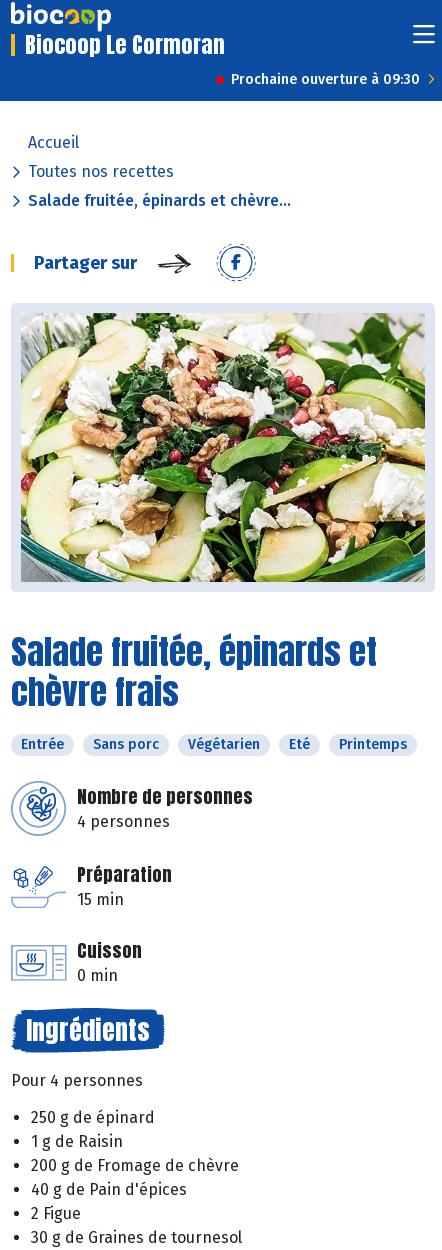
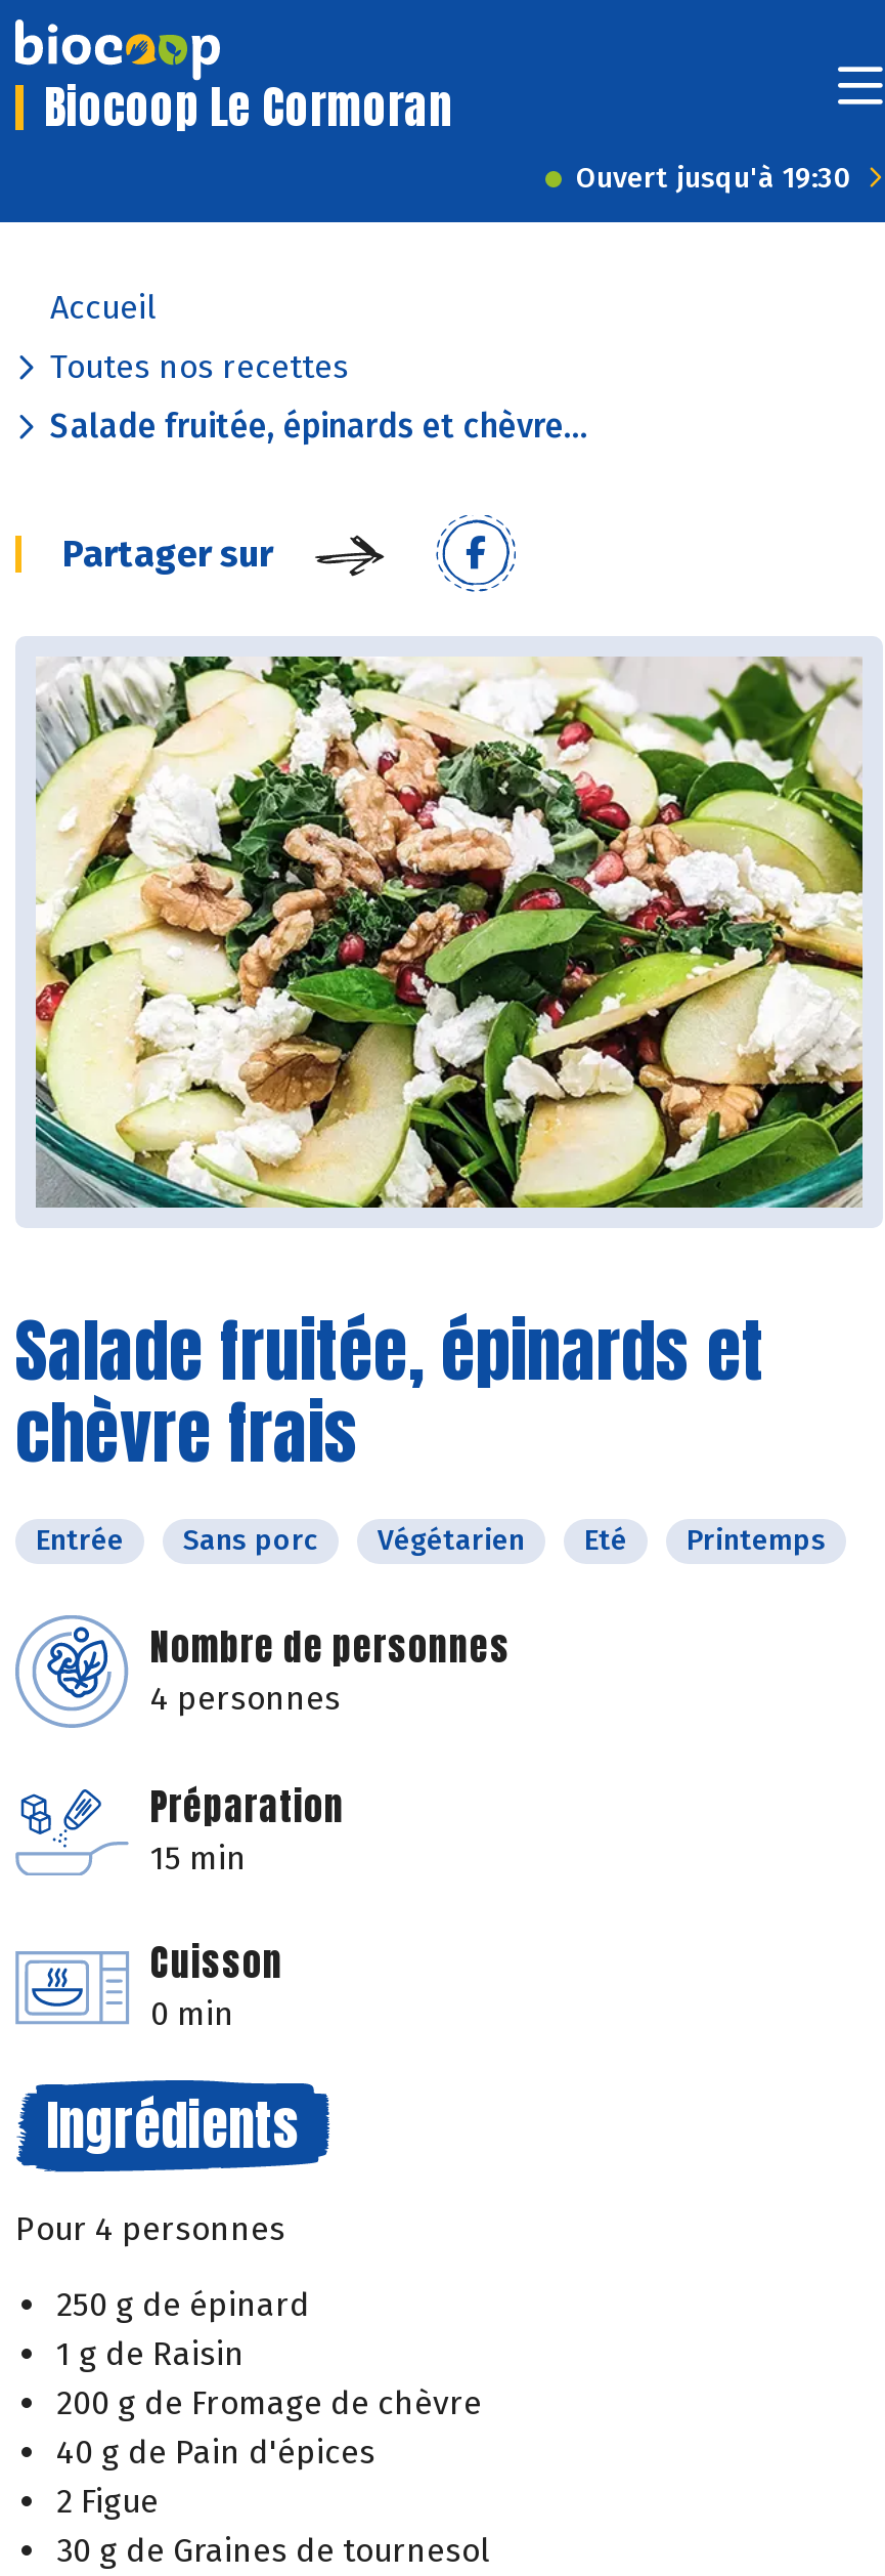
- Prochaine ouverture à 09:30
+ Ouvert jusqu'à 19:30
